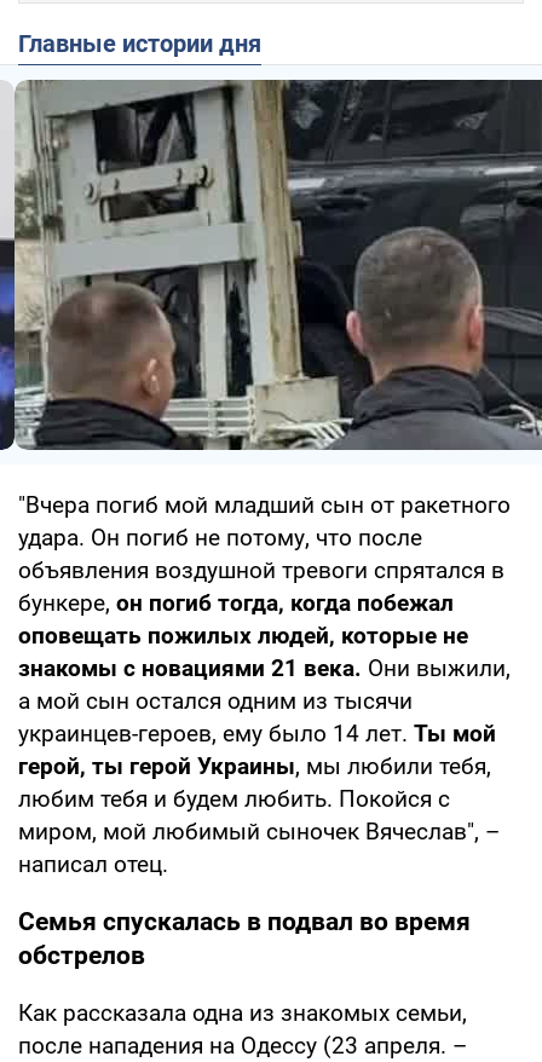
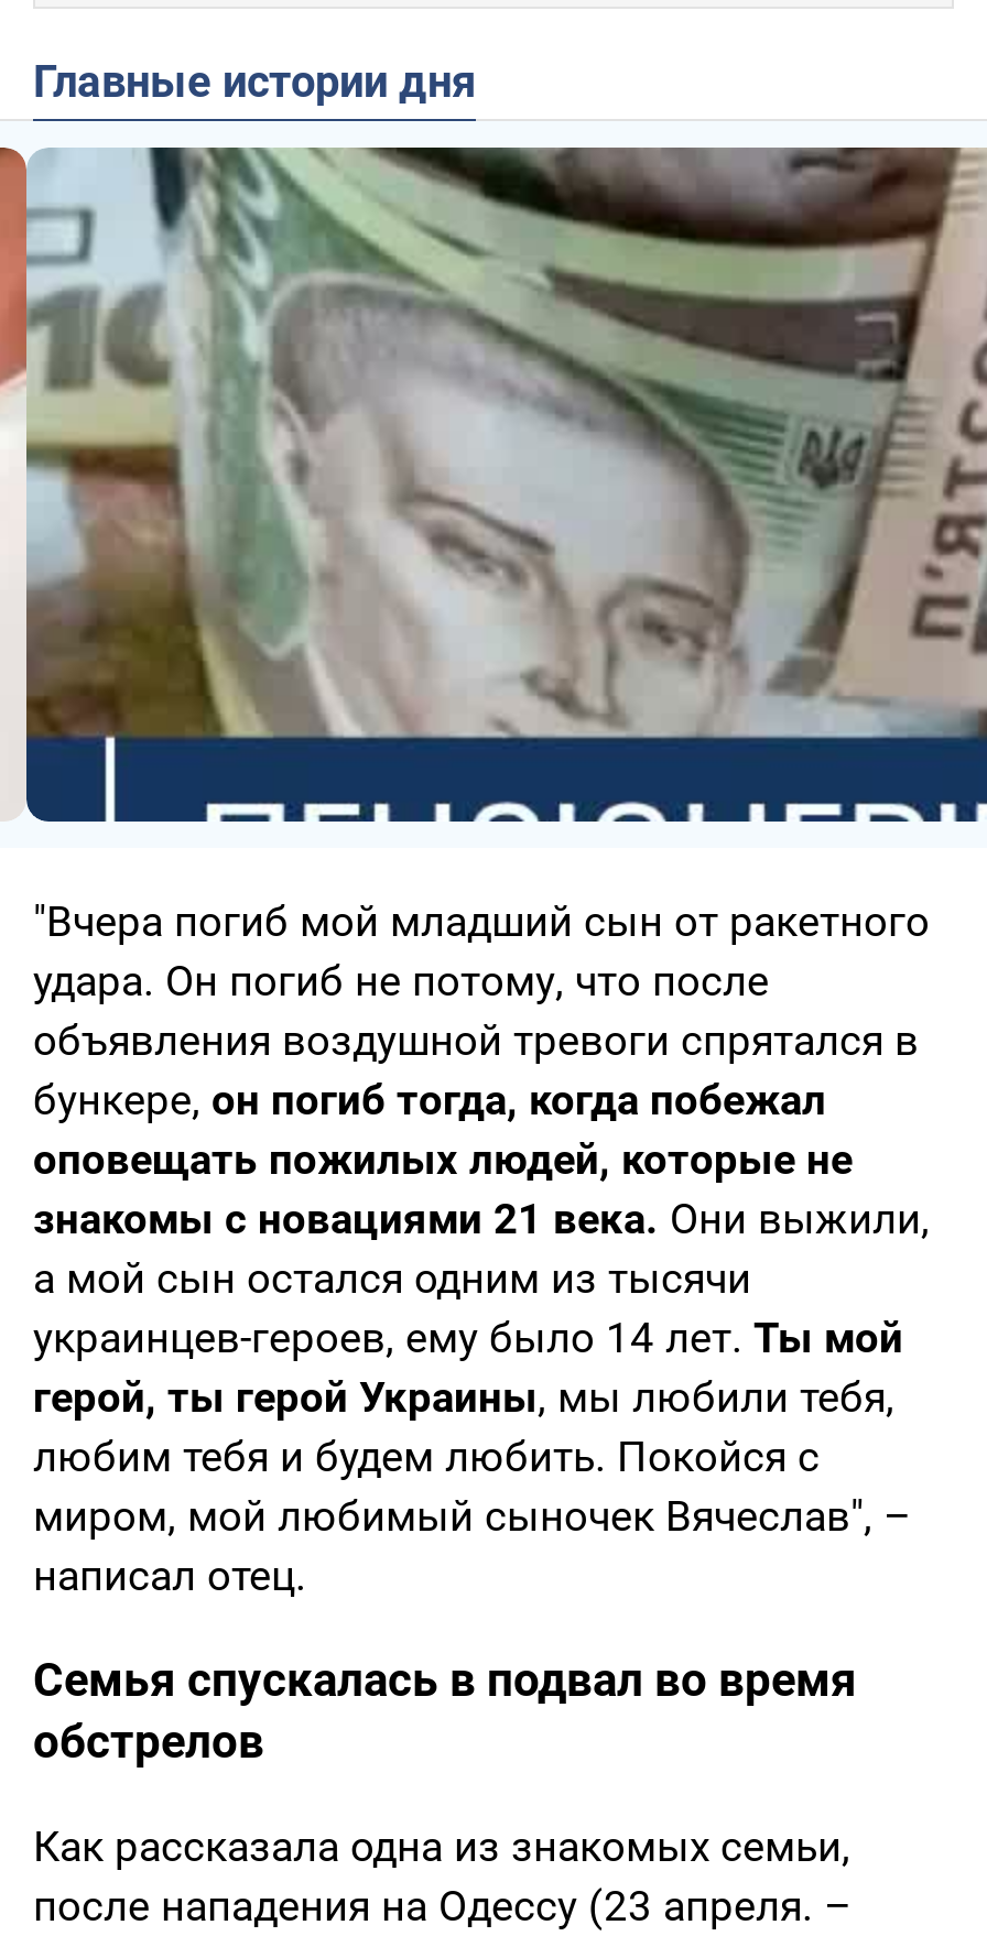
- [image]
+ [image]
